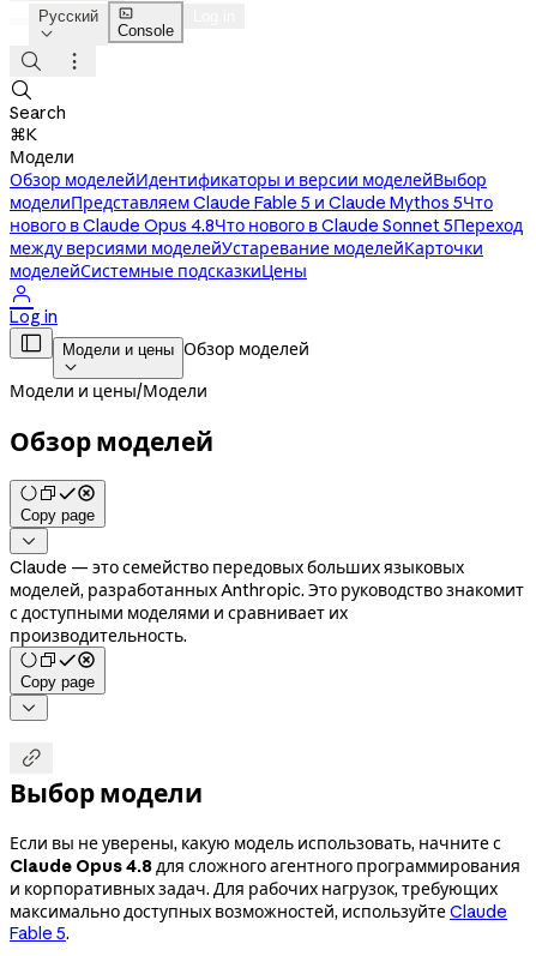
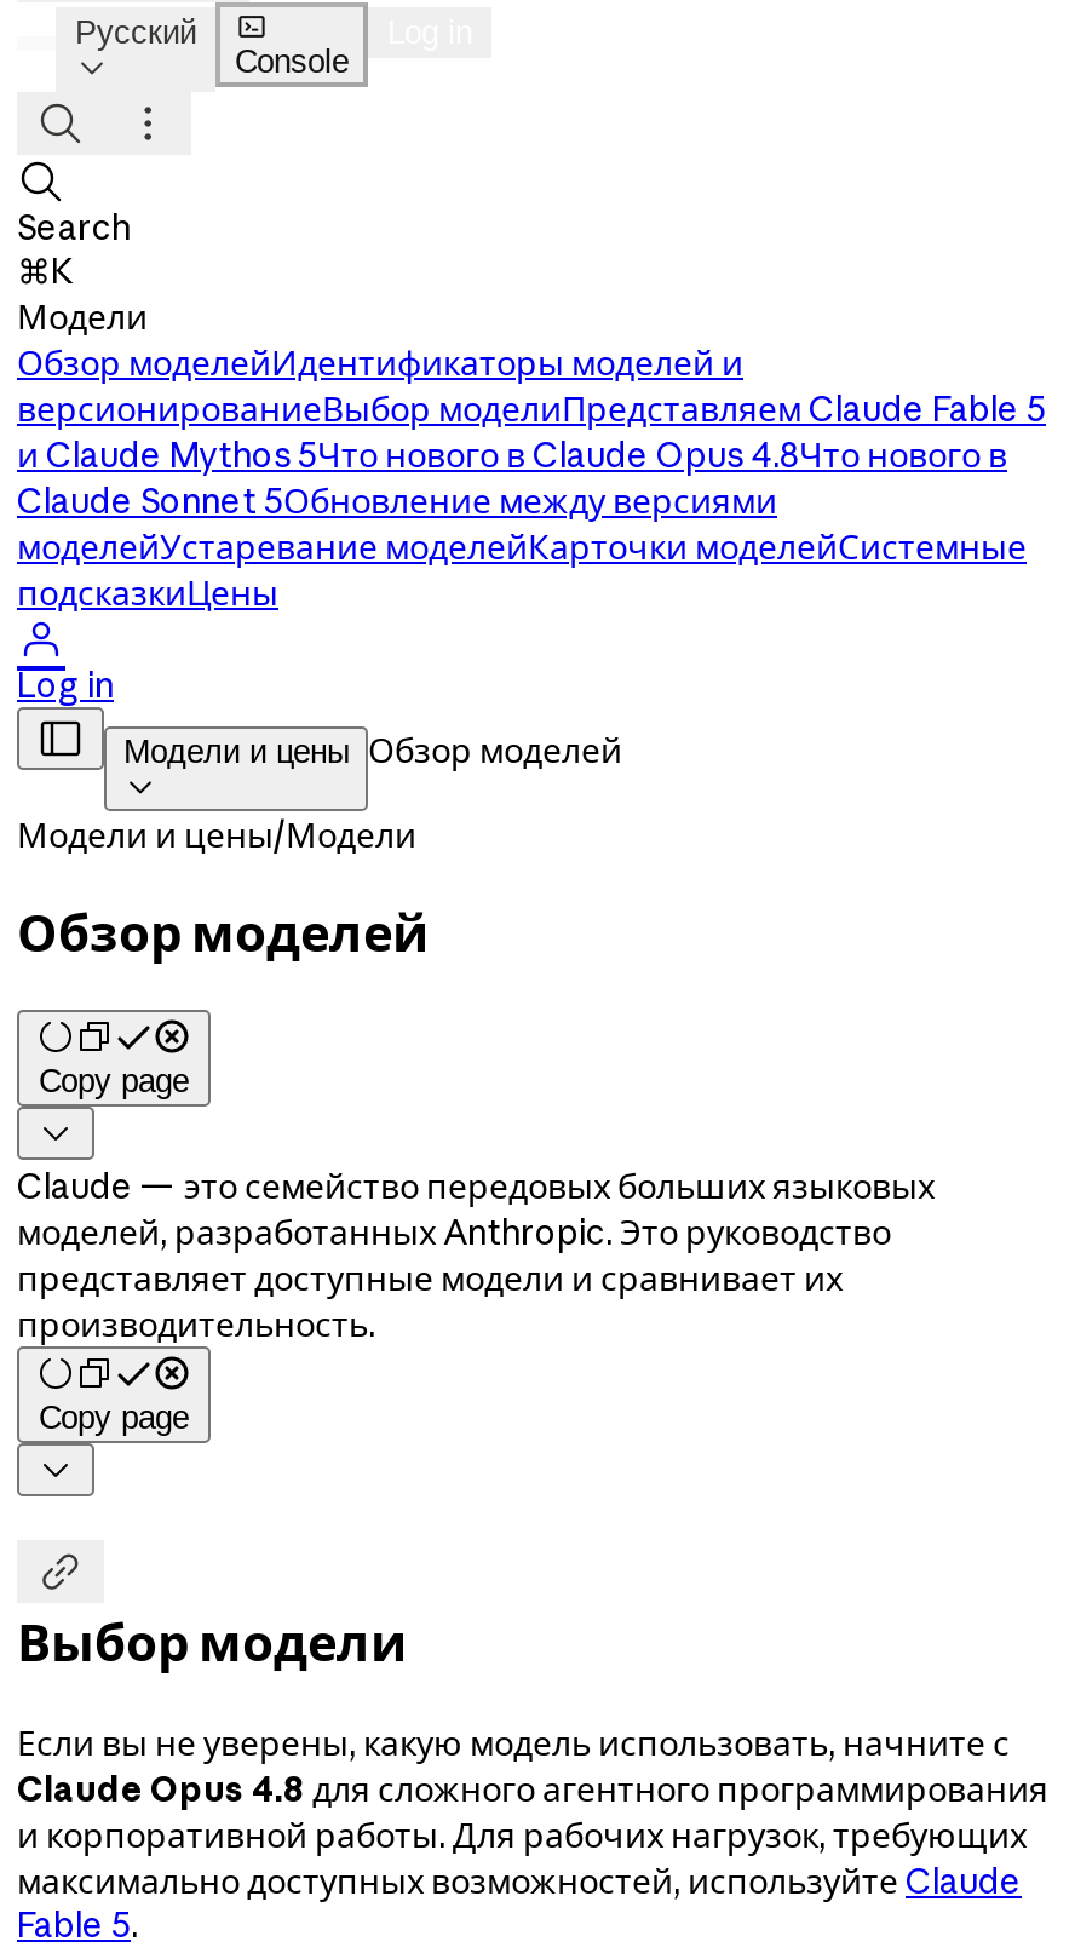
- Обзор моделейИдентификаторы и версии моделейВыбор
- моделиПредставляем Claude Fable 5 и Claude Mythos 5Что
- нового в Claude Opus 4.8Что нового в Claude Sonnet 5Переход
- между версиями моделейУстаревание моделейКарточки
- моделейСистемные подсказкиЦены
+ Обзор моделейИдентификаторы моделей и
+ версионированиеВыбор моделиПредставляем Claude Fable 5
+ и Claude Mythos 5Что нового в Claude Opus 4.8Что нового в
+ Claude Sonnet 5Обновление между версиями
+ моделейУстаревание моделейКарточки моделейСистемные
+ подсказкиЦены

- моделей, разработанных Anthropic. Это руководство знакомит
- с доступными моделями и сравнивает их
+ моделей, разработанных Anthropic. Это руководство
+ представляет доступные модели и сравнивает их

- и корпоративных задач. Для рабочих нагрузок, требующих
+ и корпоративной работы. Для рабочих нагрузок, требующих
